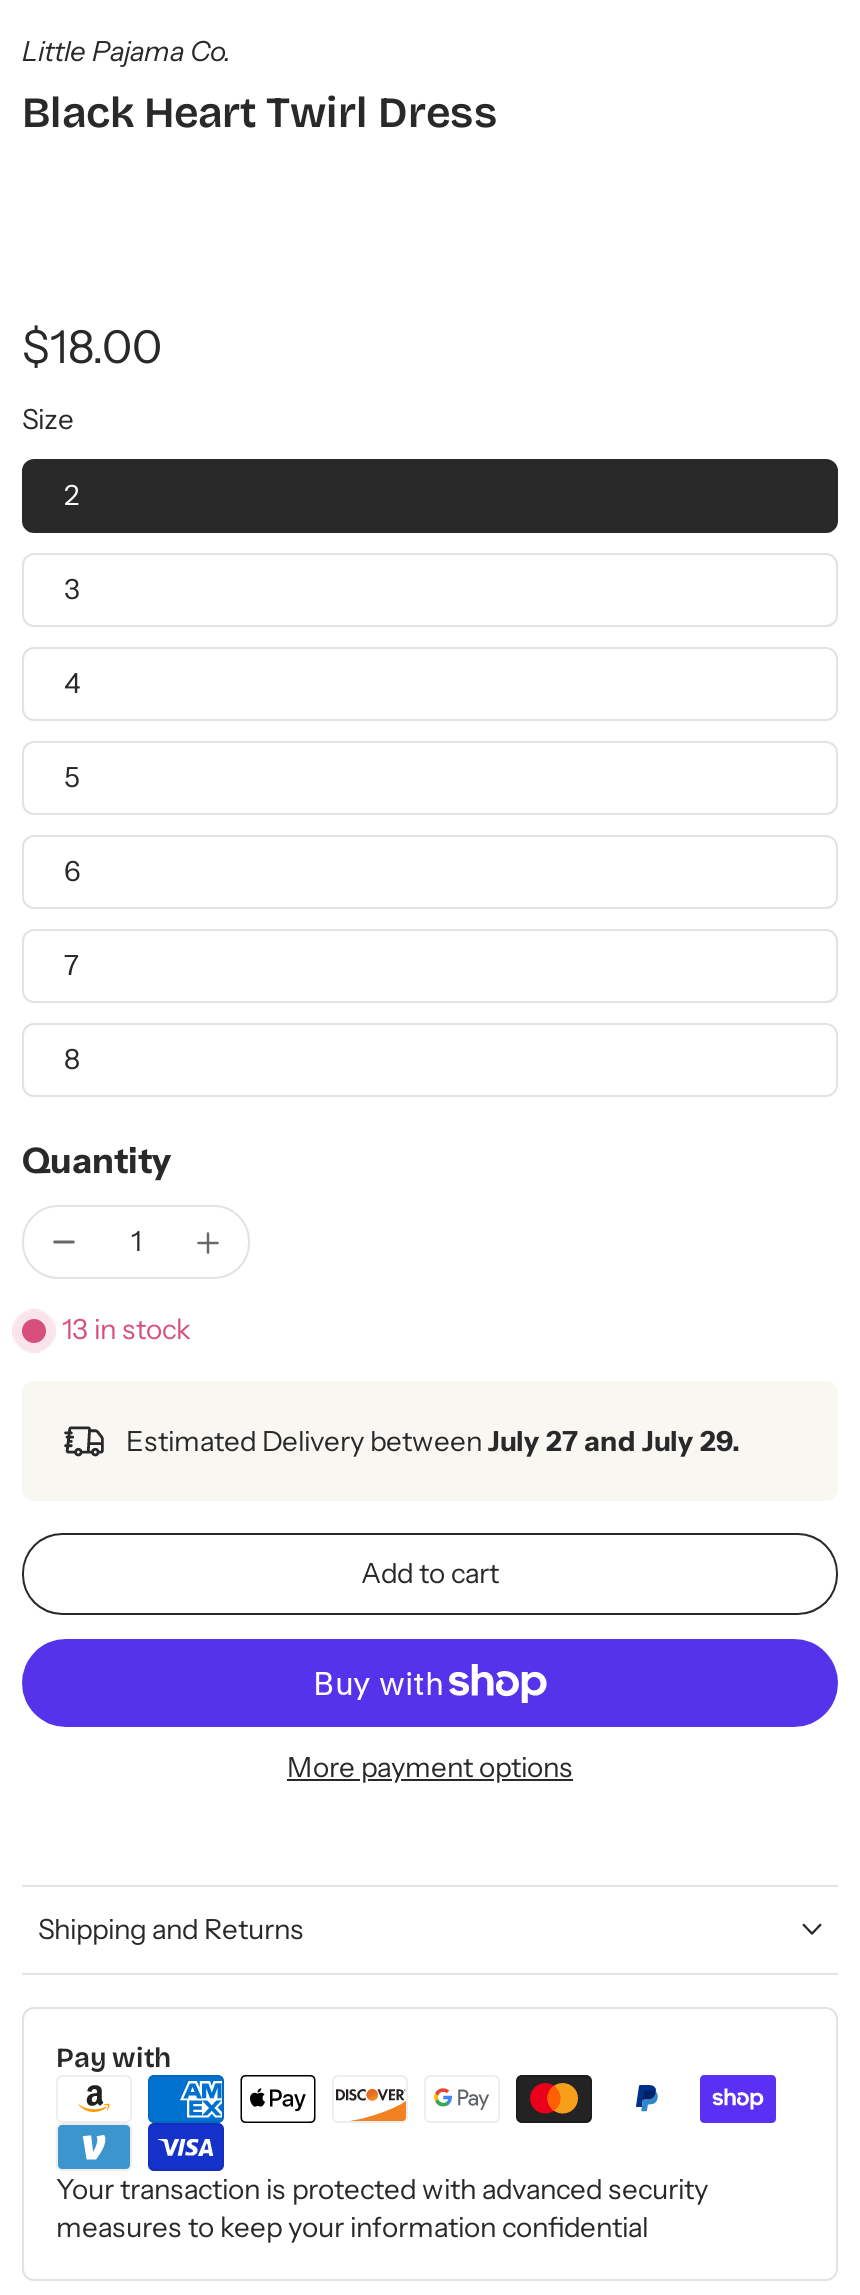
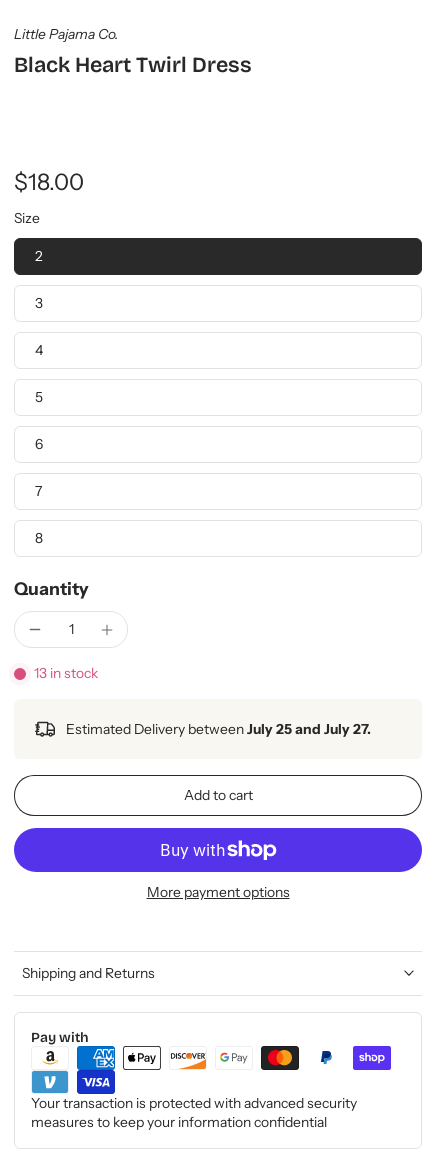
- Estimated Delivery between July 27 and July 29.
+ Estimated Delivery between July 25 and July 27.
